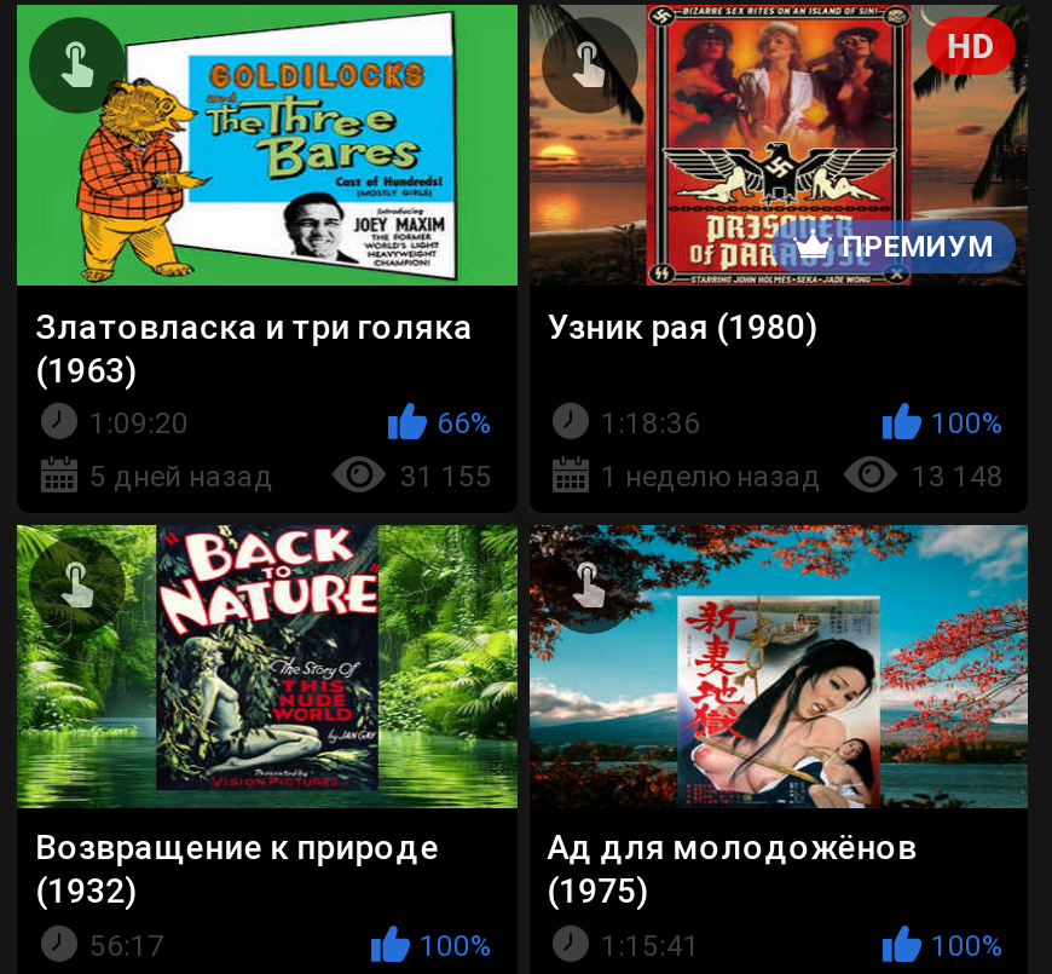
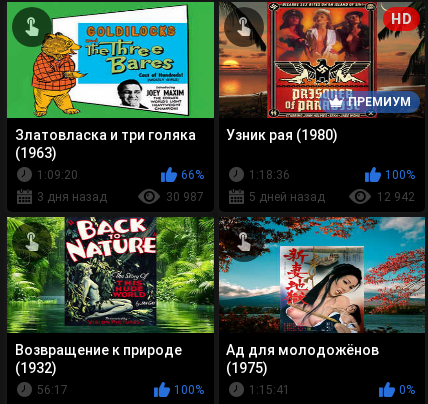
- 5 дней назад
+ 3 дня назад

- 31 155
+ 30 987

- 1 неделю назад
+ 5 дней назад

- 13 148
+ 12 942

- 100%
+ 0%
